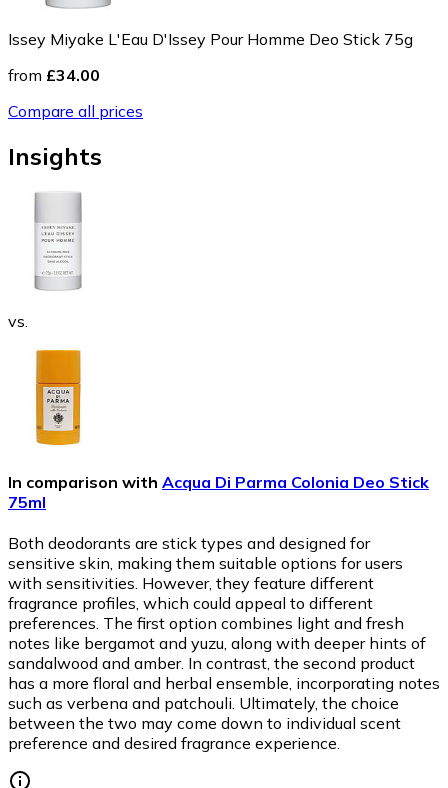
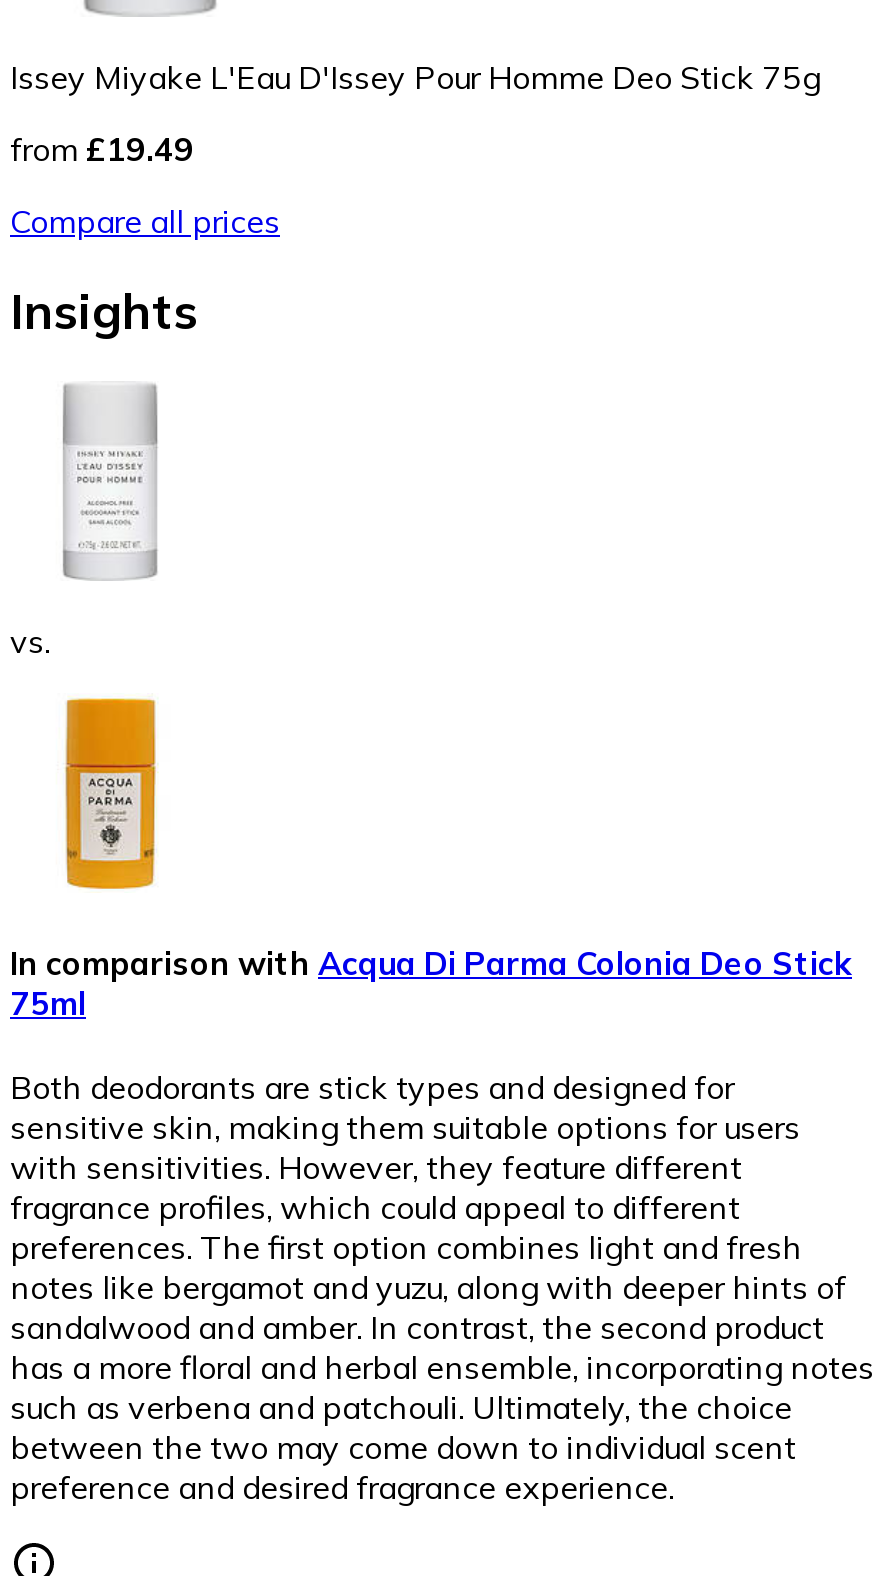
- from £34.00
+ from £19.49
